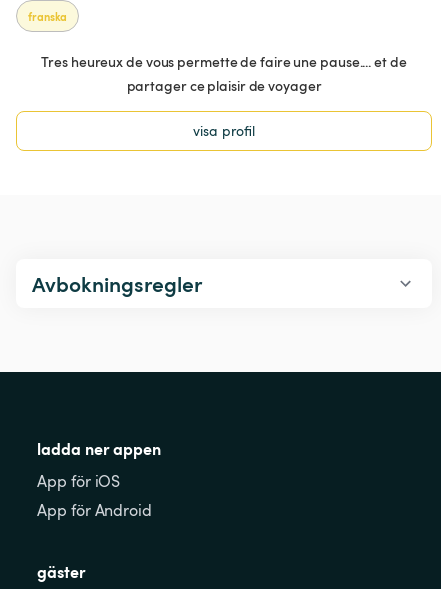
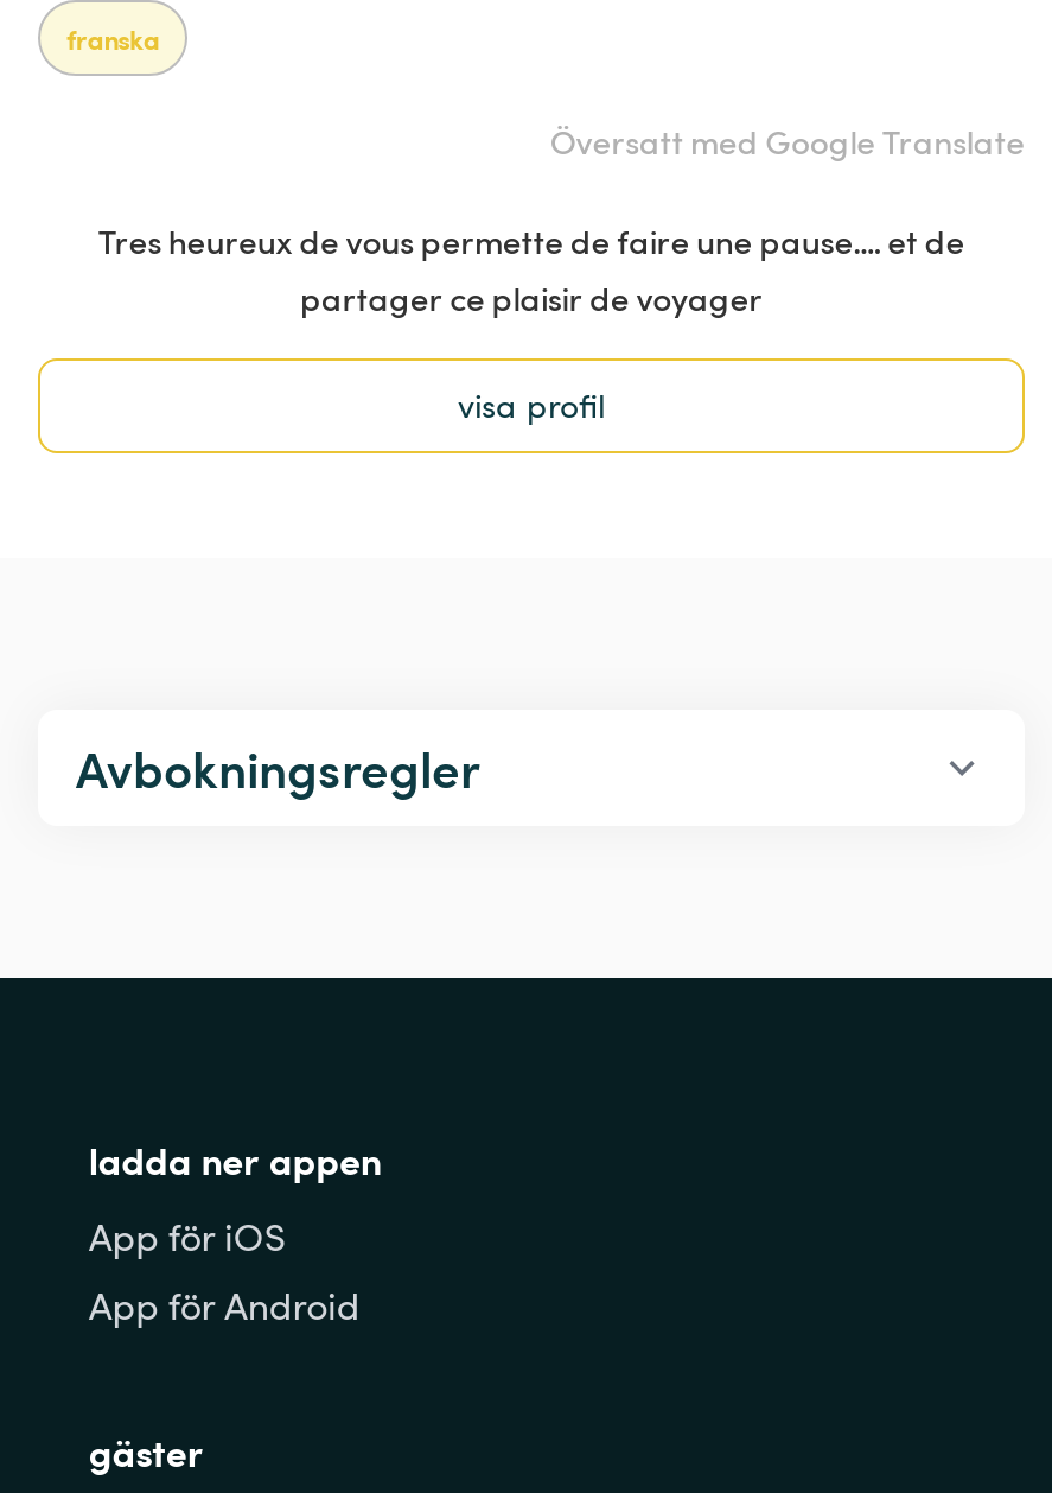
+ Översatt med Google Translate
